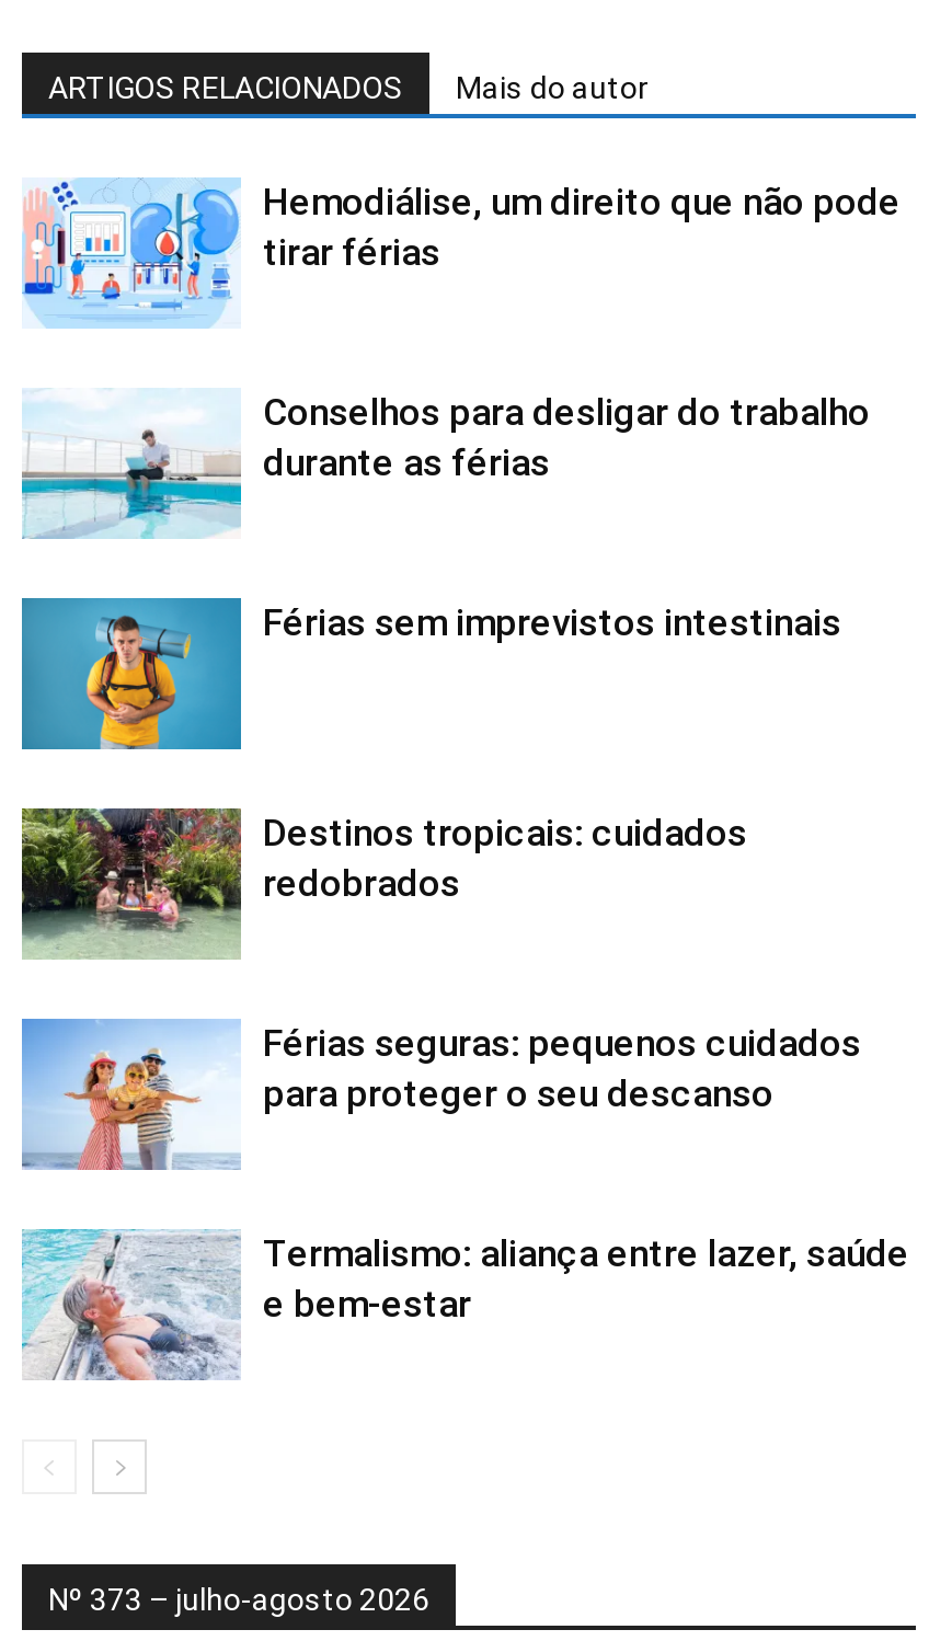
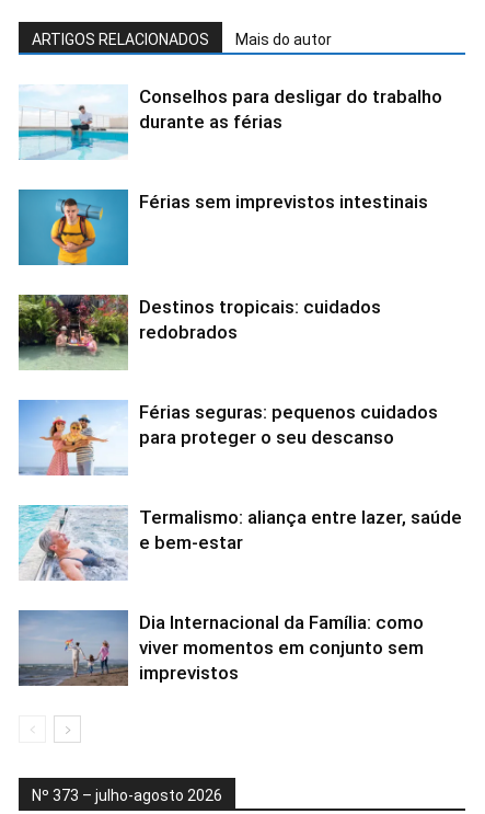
- [image]
- Hemodiálise, um direito que não pode
- tirar férias

moved up: [image] | Conselhos para desligar do trabalho | durante as férias | ... | Termalismo: aliança entre lazer, saúde | e bem-estar

+ [image]
+ Dia Internacional da Família: como
+ viver momentos em conjunto sem
+ imprevistos
